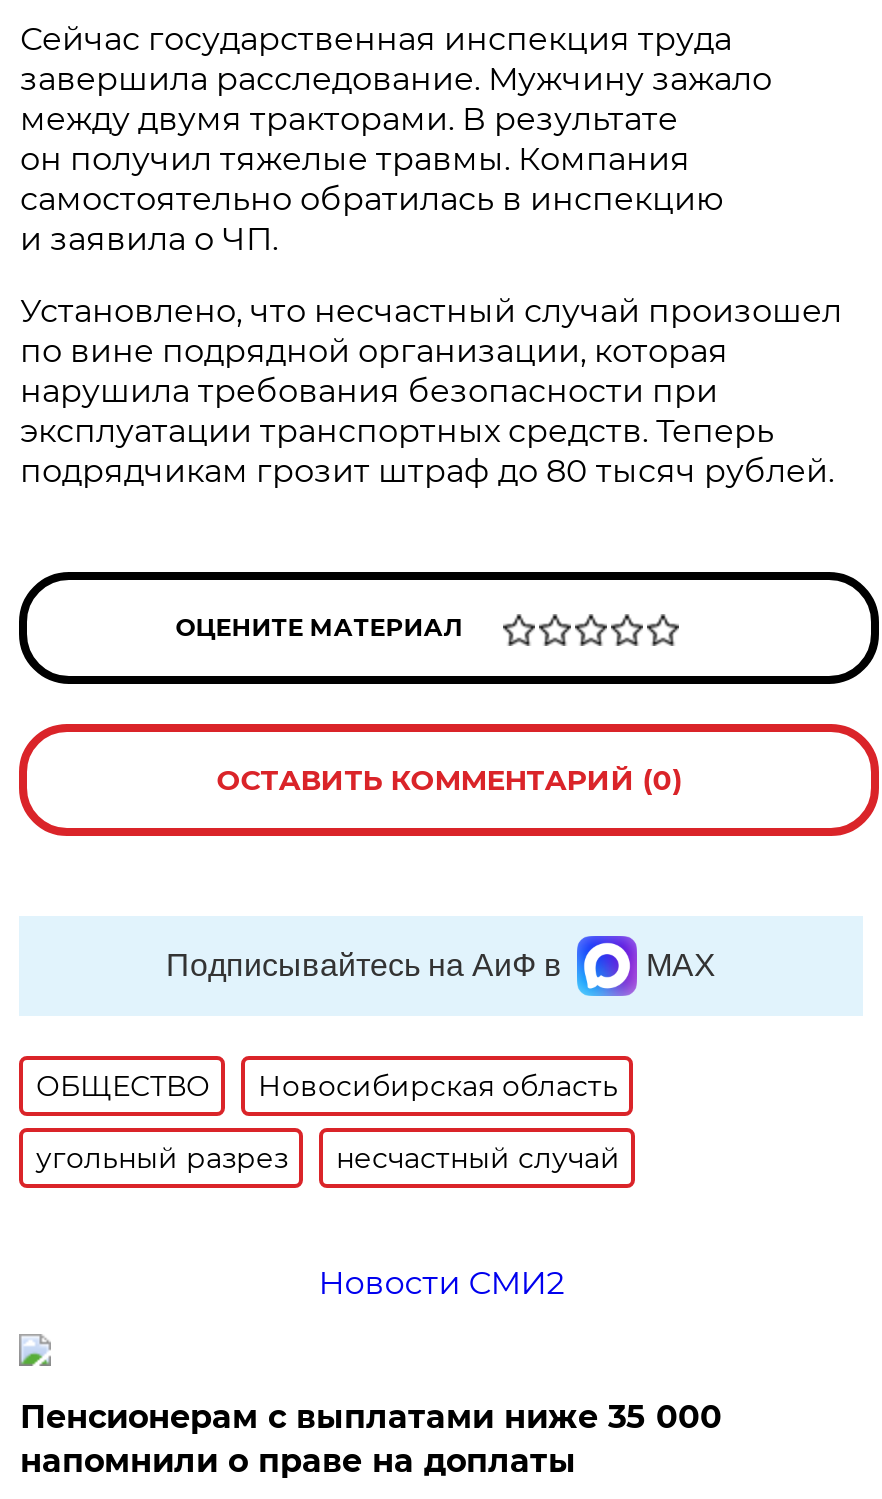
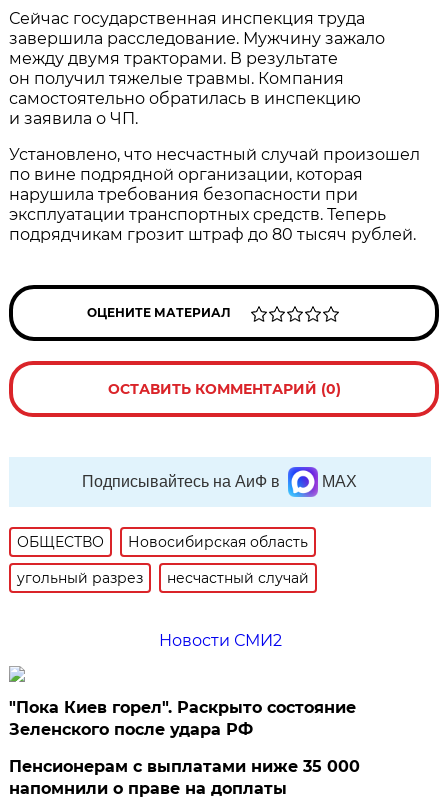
+ "Пока Киев горел". Раскрыто состояние
+ Зеленского после удара РФ
